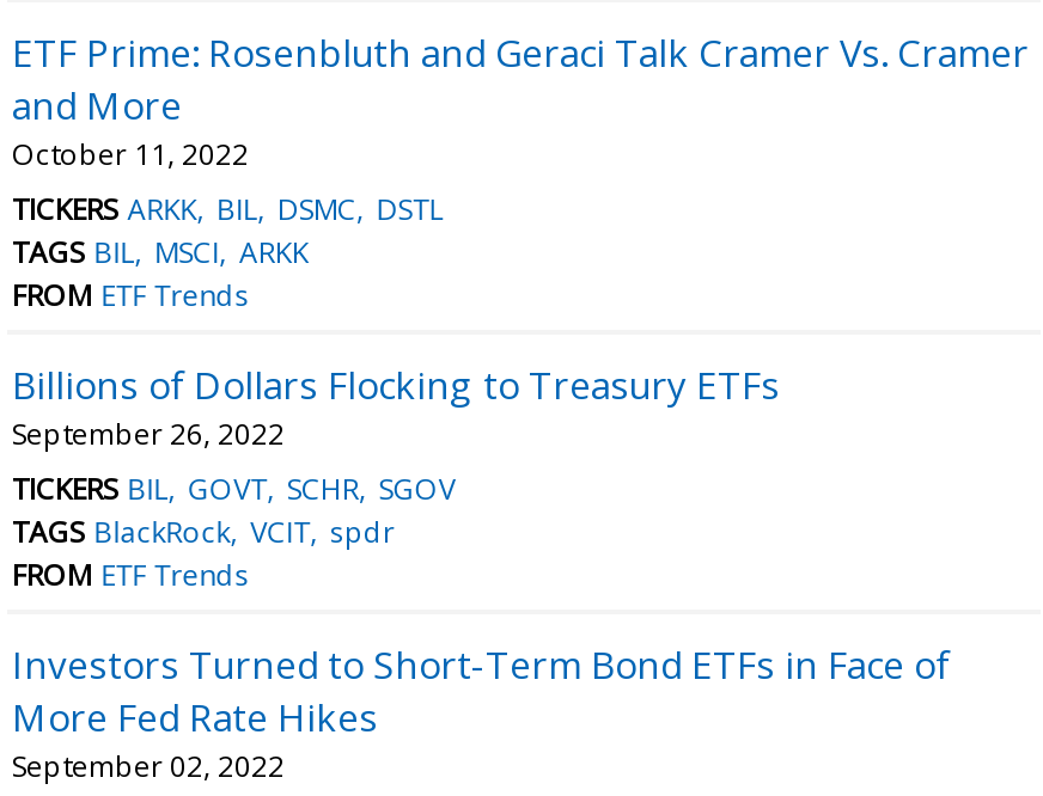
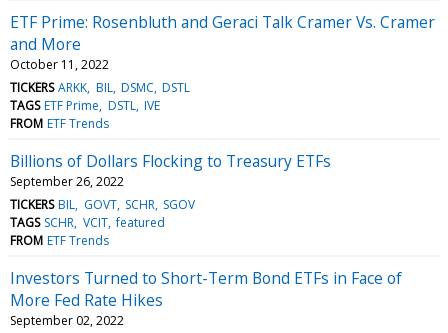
- TAGS BIL MSCI ARKK
+ TAGS ETF Prime DSTL IVE

- TAGS BlackRock VCIT spdr
+ TAGS SCHR VCIT featured
